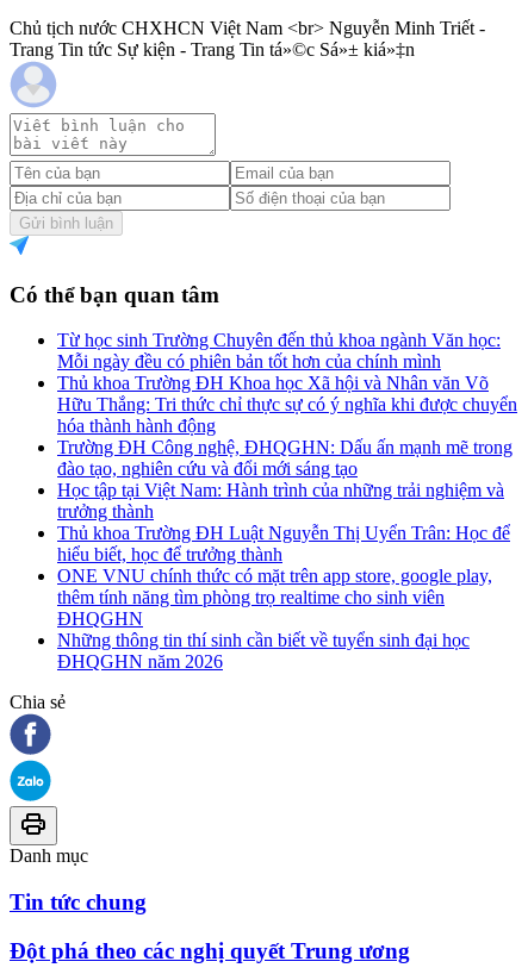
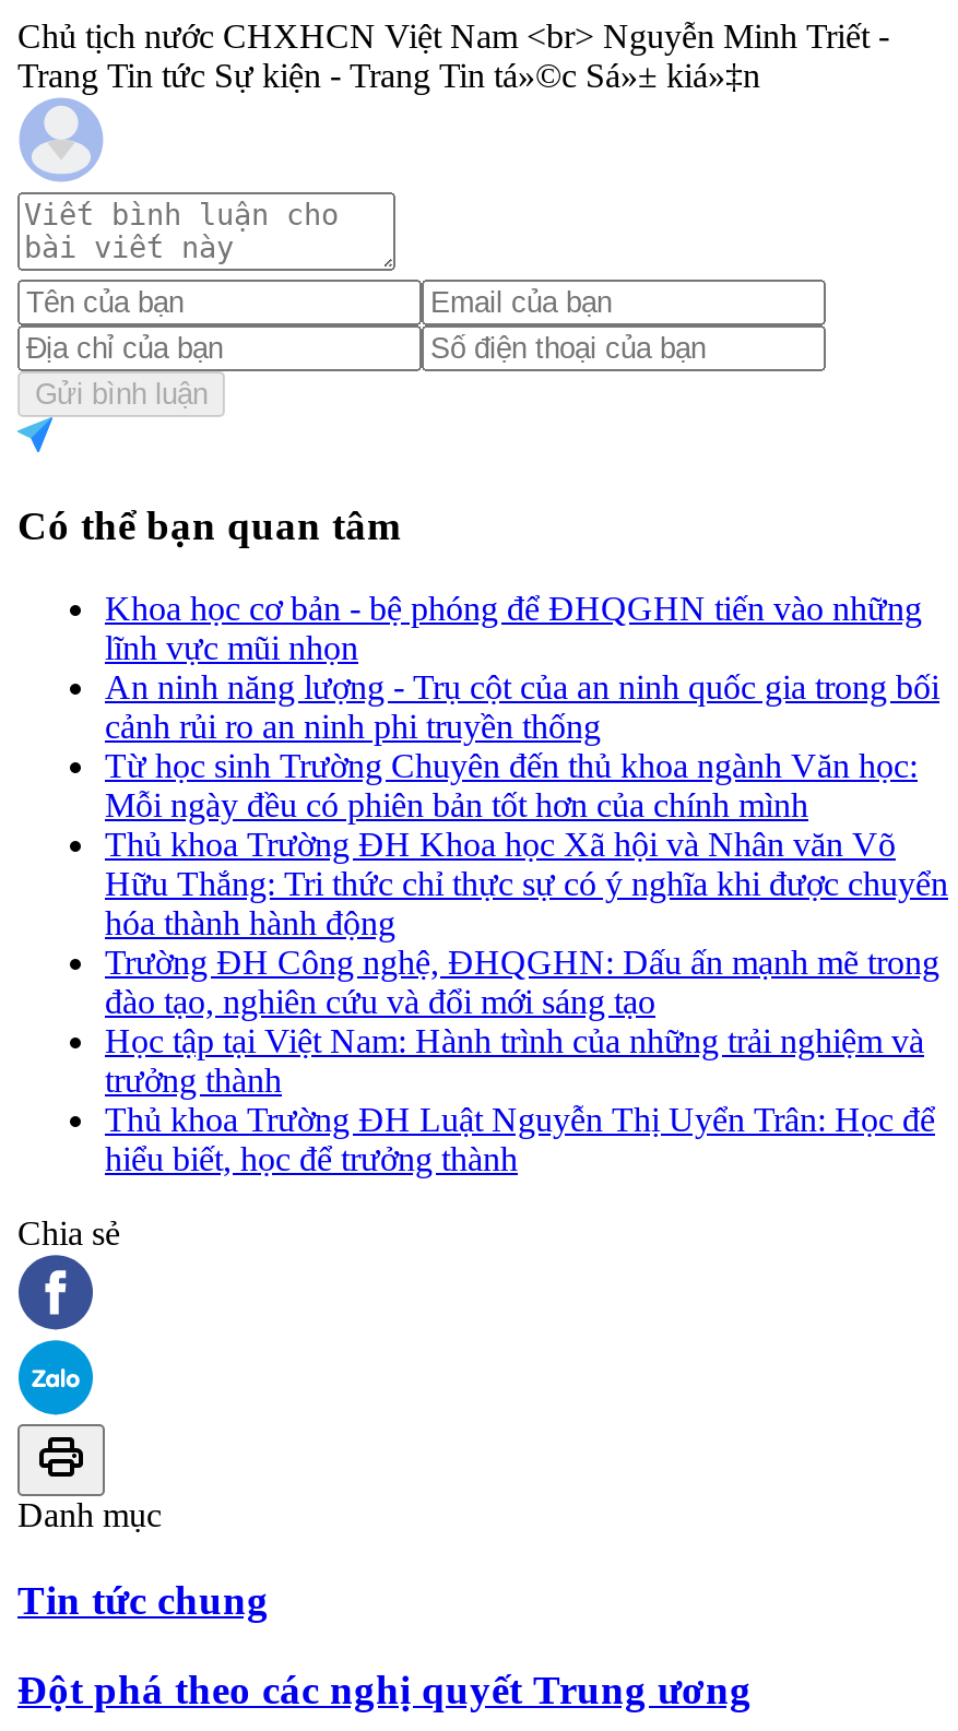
+ Khoa học cơ bản - bệ phóng để ĐHQGHN tiến vào những
+ lĩnh vực mũi nhọn
+ An ninh năng lượng - Trụ cột của an ninh quốc gia trong bối
+ cảnh rủi ro an ninh phi truyền thống

moved down: Từ học sinh Trường Chuyên đến thủ khoa ngành Văn học: | Mỗi ngày đều có phiên bản tốt hơn của chính mình | Thủ khoa Trường ĐH Khoa học Xã hội và Nhân văn Võ | ... | Thủ khoa Trường ĐH Luật Nguyễn Thị Uyển Trân: Học để | hiểu biết, học để trưởng thành

- ONE VNU chính thức có mặt trên app store, google play,
- thêm tính năng tìm phòng trọ realtime cho sinh viên
- ĐHQGHN
- Những thông tin thí sinh cần biết về tuyển sinh đại học
- ĐHQGHN năm 2026
